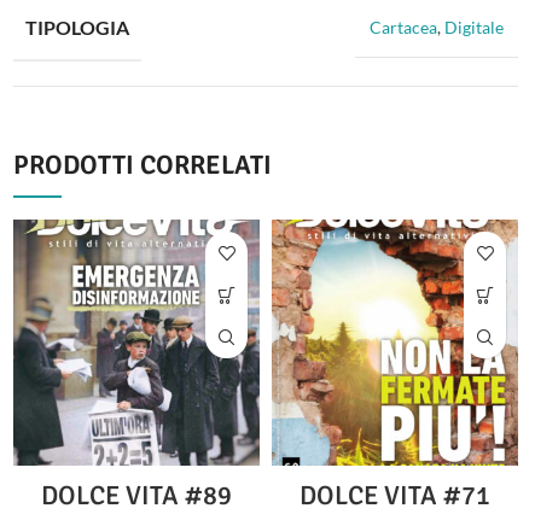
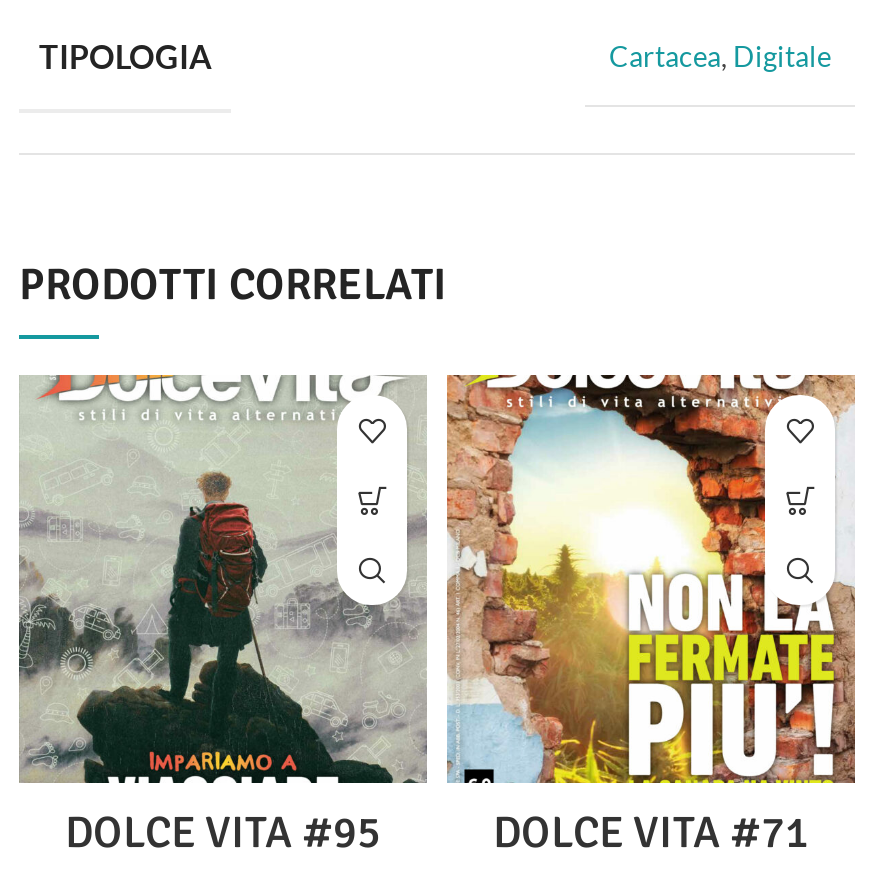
- [image]
- DOLCE VITA #89
+ [image]
+ DOLCE VITA #95
